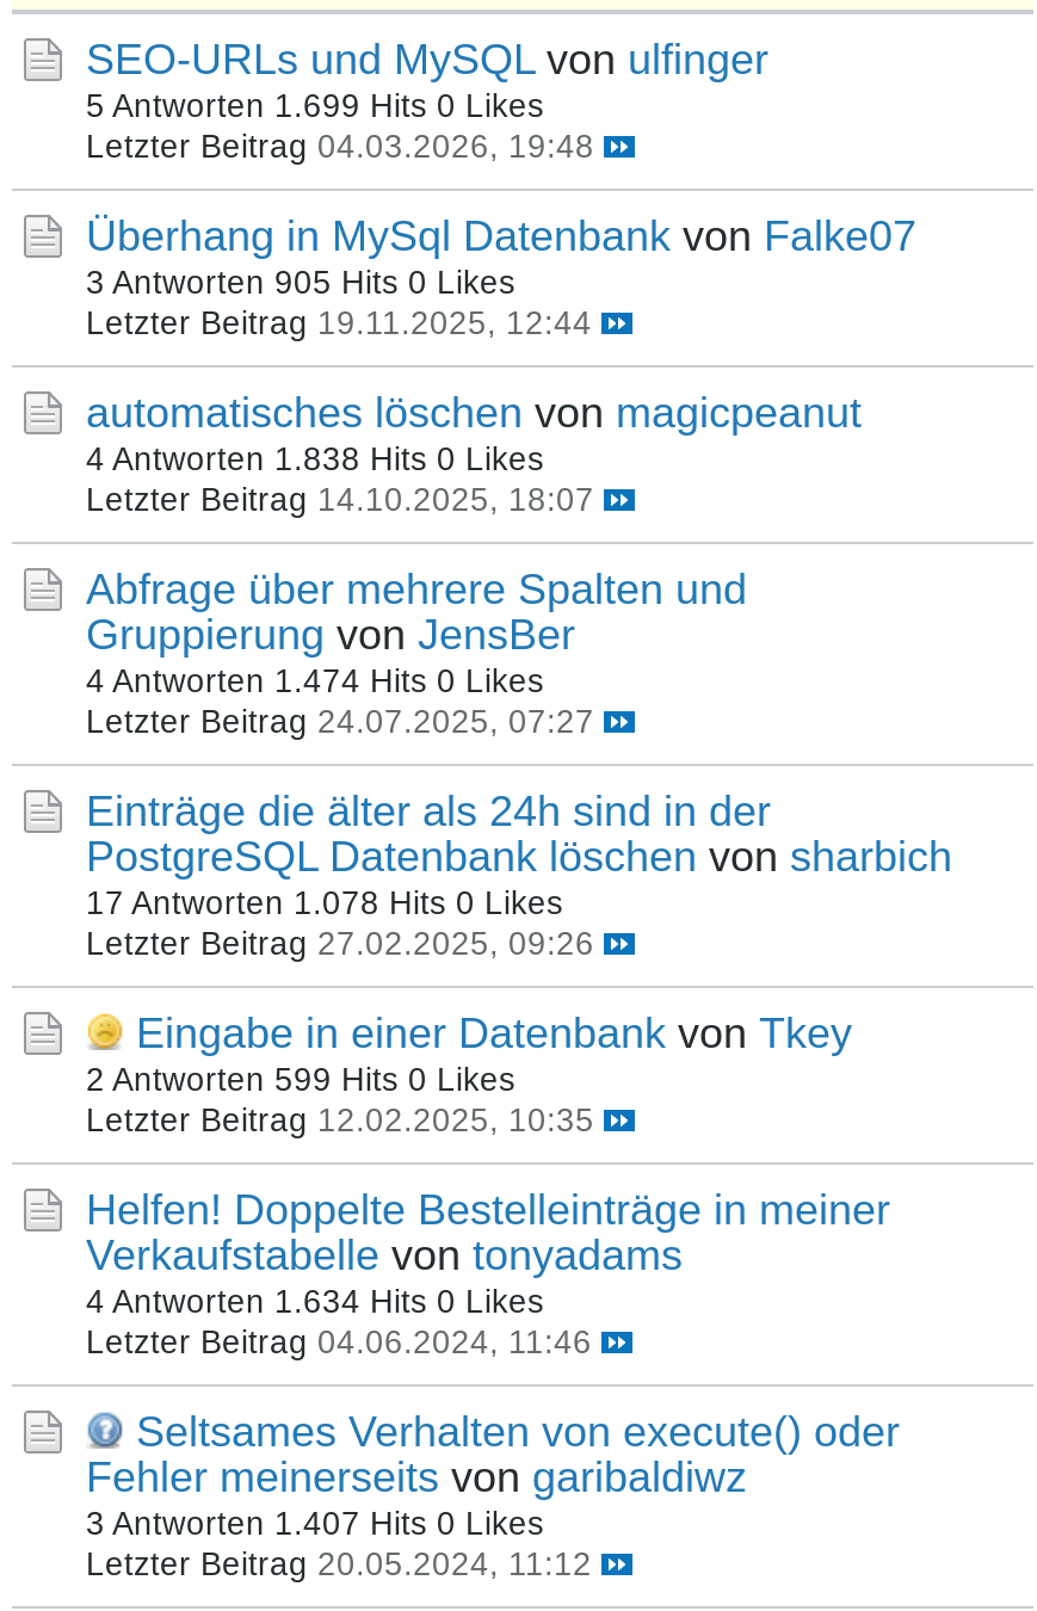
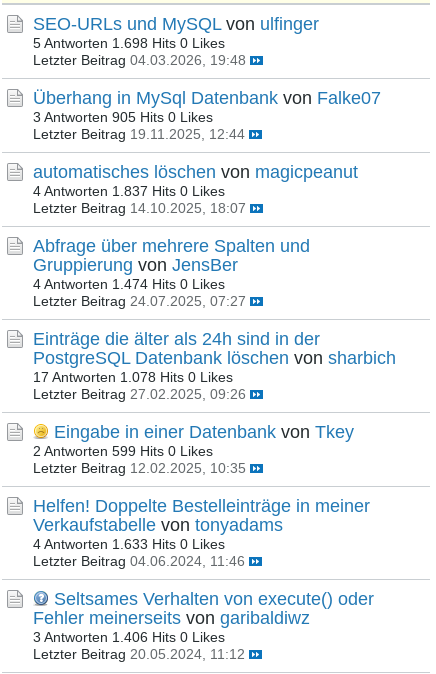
- 5 Antworten 1.699 Hits 0 Likes
+ 5 Antworten 1.698 Hits 0 Likes

- 4 Antworten 1.838 Hits 0 Likes
+ 4 Antworten 1.837 Hits 0 Likes

- 4 Antworten 1.634 Hits 0 Likes
+ 4 Antworten 1.633 Hits 0 Likes

- 3 Antworten 1.407 Hits 0 Likes
+ 3 Antworten 1.406 Hits 0 Likes
